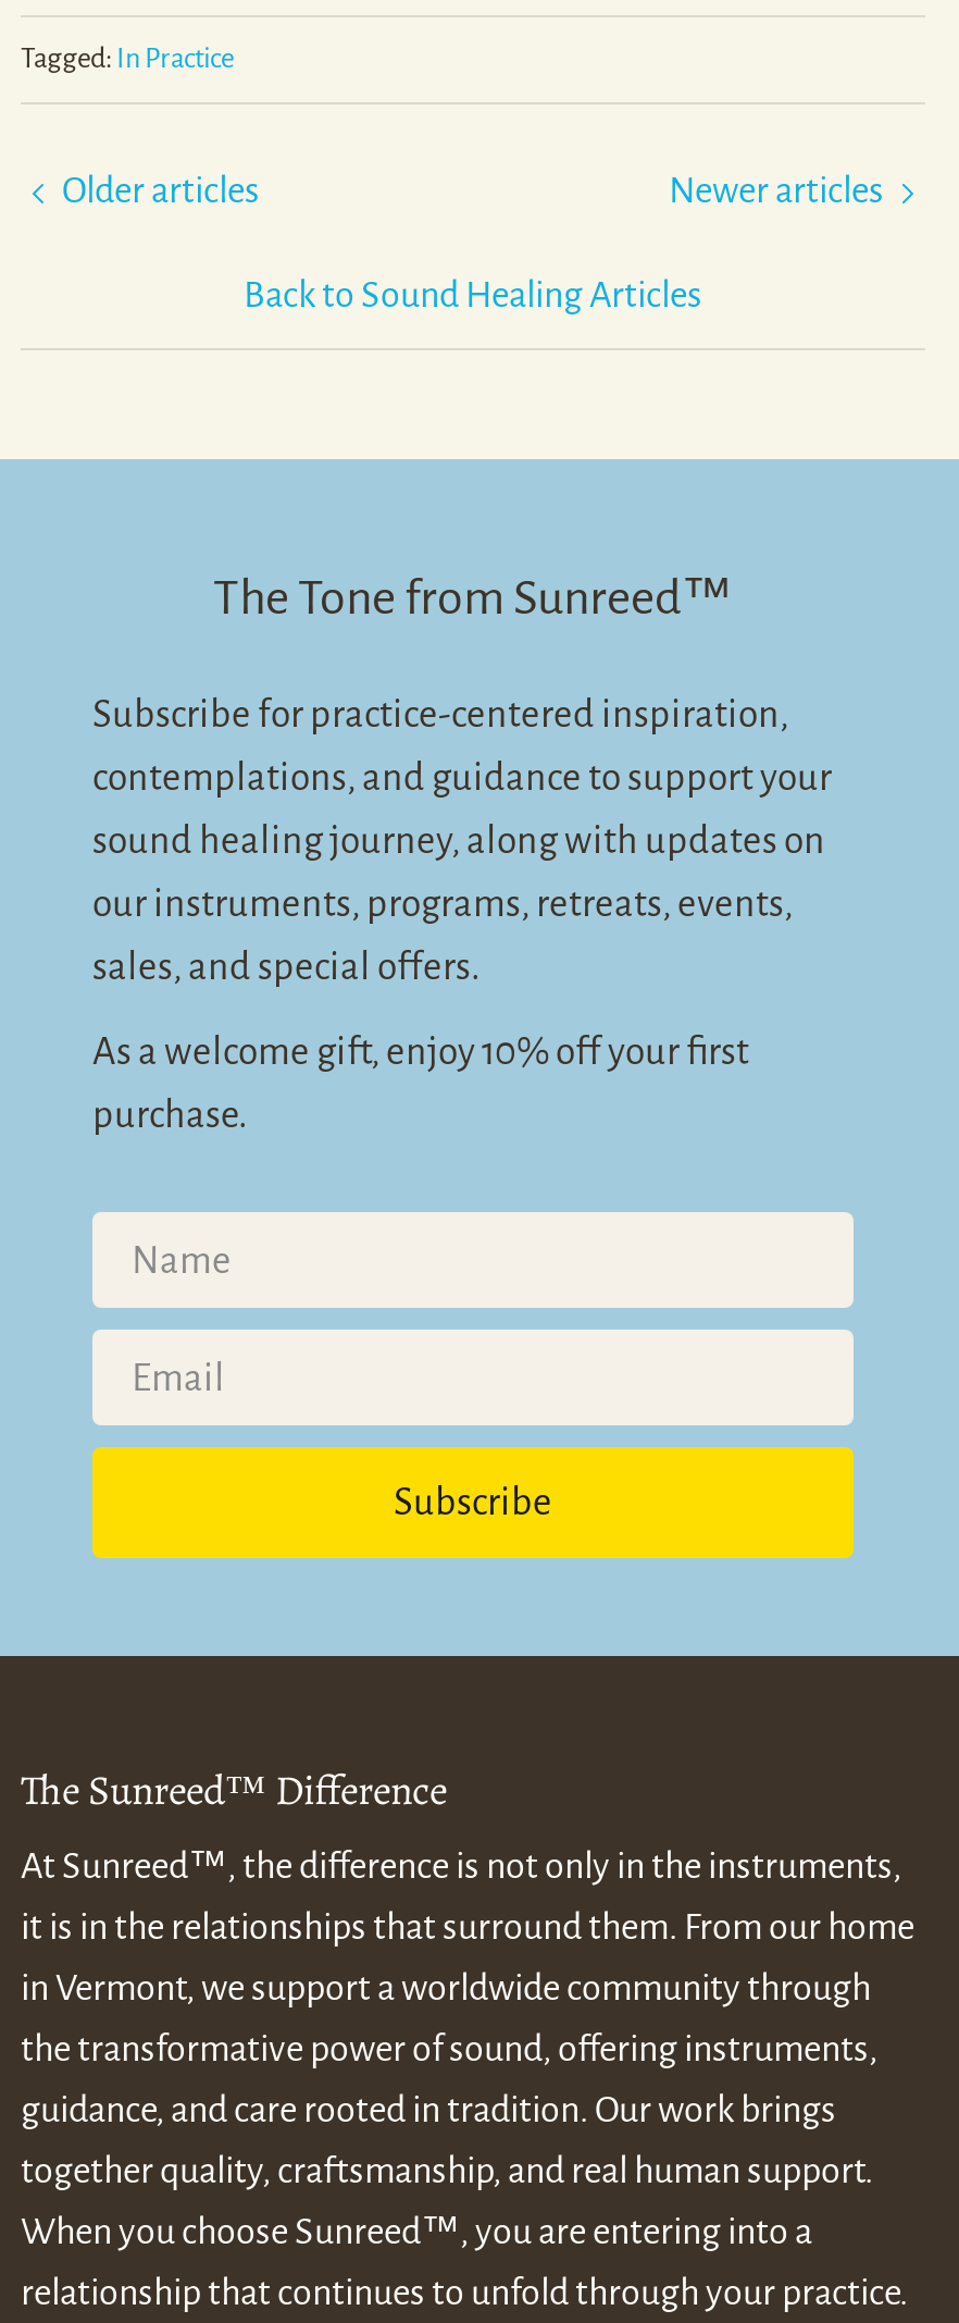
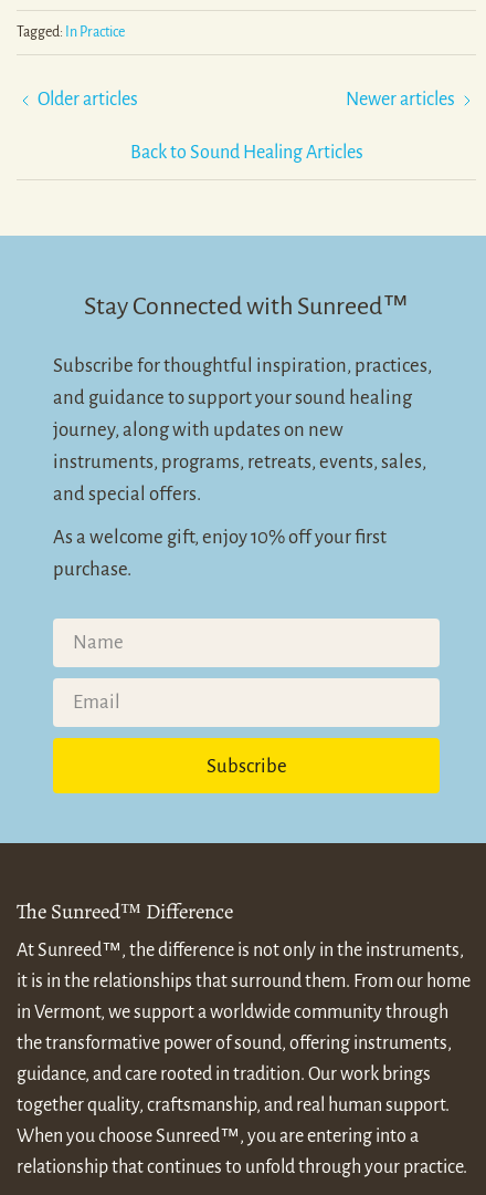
- The Tone from Sunreed™
+ Stay Connected with Sunreed™

- Subscribe for practice-centered inspiration,
+ Subscribe for thoughtful inspiration, practices,

- contemplations, and guidance to support your
+ and guidance to support your sound healing

- sound healing journey, along with updates on
+ journey, along with updates on new

- our instruments, programs, retreats, events,
+ instruments, programs, retreats, events, sales,

- sales, and special offers.
+ and special offers.
